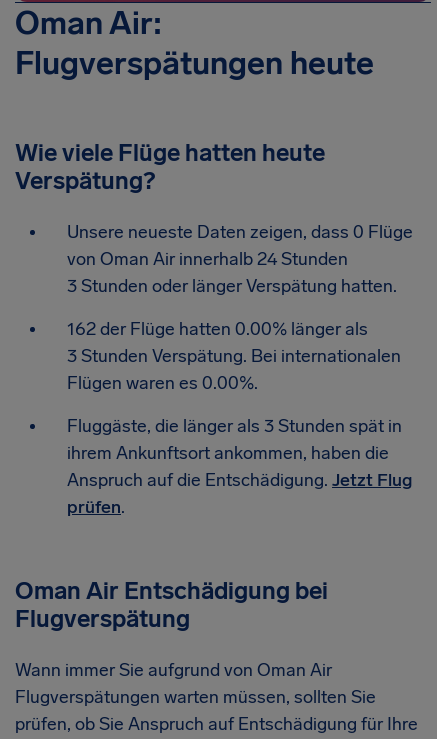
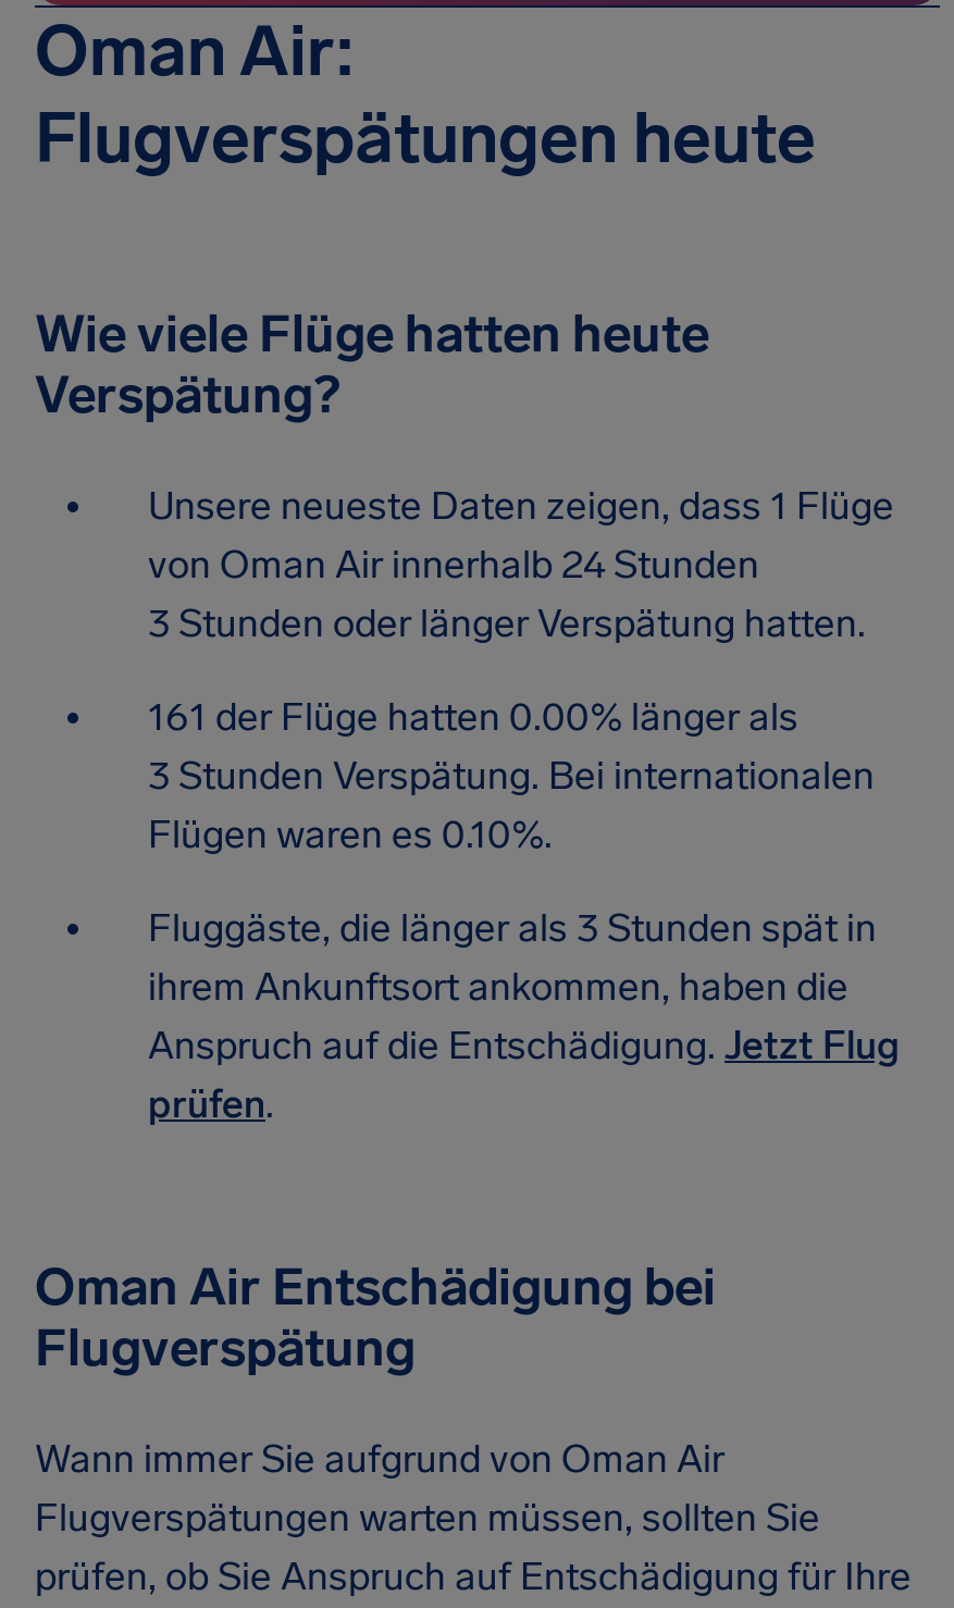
- Unsere neueste Daten zeigen, dass 0 Flüge
+ Unsere neueste Daten zeigen, dass 1 Flüge

- 162 der Flüge hatten 0.00% länger als
+ 161 der Flüge hatten 0.00% länger als

- Flügen waren es 0.00%.
+ Flügen waren es 0.10%.
